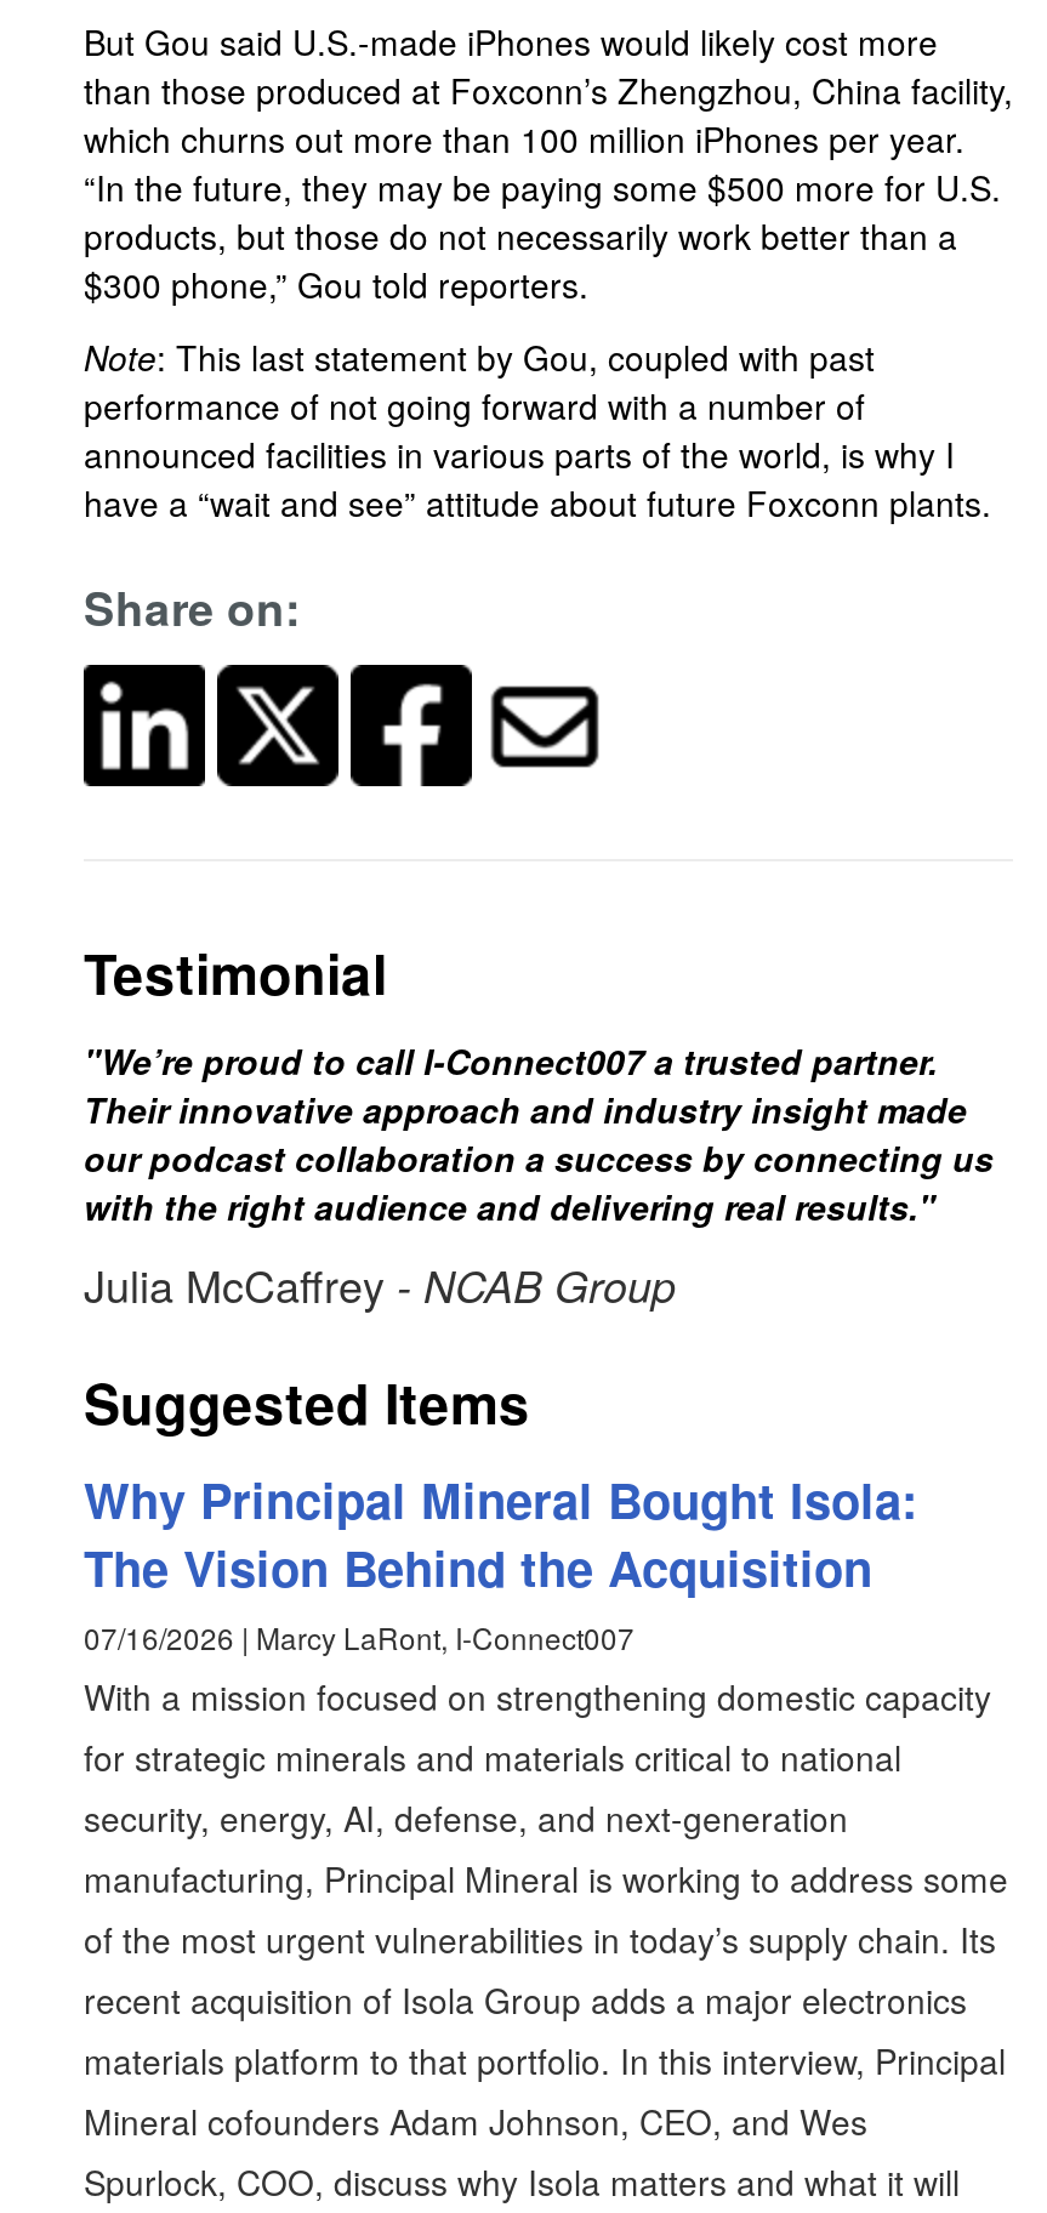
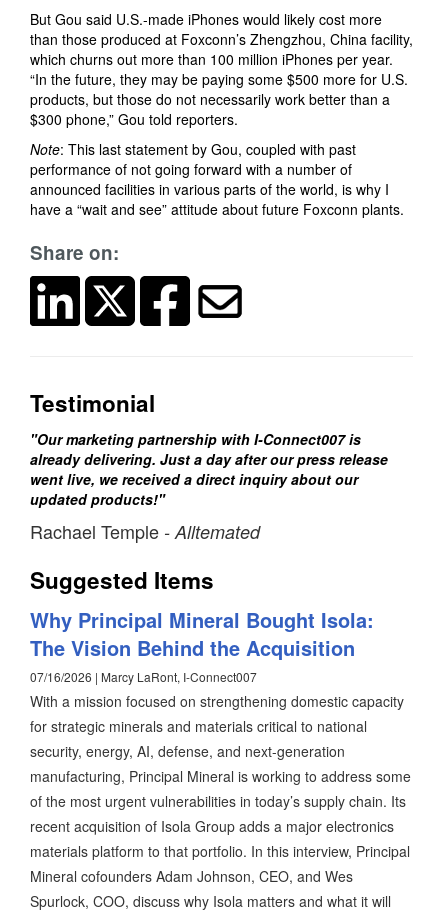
- "We’re proud to call I-Connect007 a trusted partner.
- Their innovative approach and industry insight made
- our podcast collaboration a success by connecting us
- with the right audience and delivering real results."
- Julia McCaffrey - NCAB Group
+ "Our marketing partnership with I-Connect007 is
+ already delivering. Just a day after our press release
+ went live, we received a direct inquiry about our
+ updated products!"
+ Rachael Temple - Alltemated
